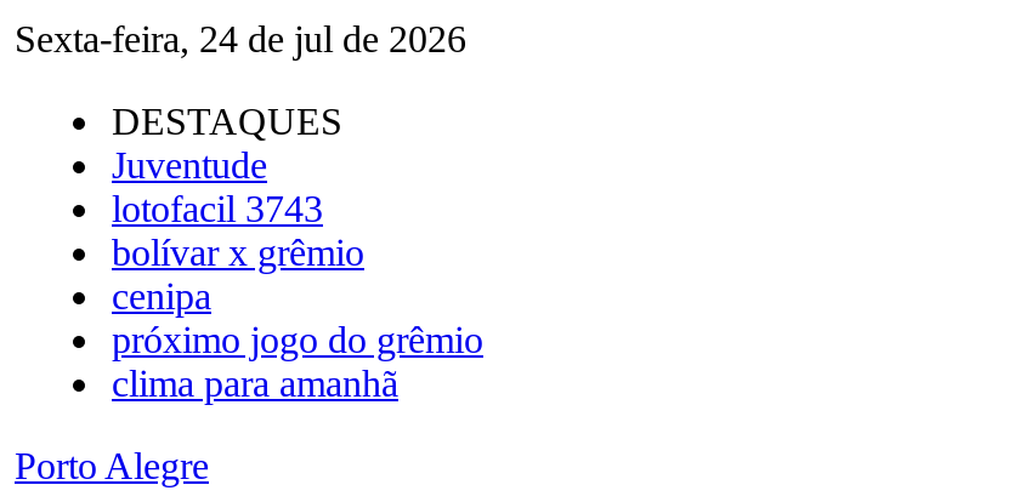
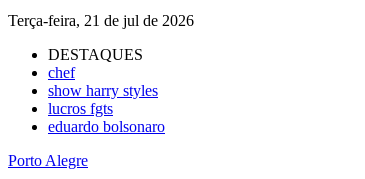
- Sexta-feira, 24 de jul de 2026
+ Terça-feira, 21 de jul de 2026

- Juventude
- lotofacil 3743
- bolívar x grêmio
- cenipa
- próximo jogo do grêmio
- clima para amanhã
+ chef
+ show harry styles
+ lucros fgts
+ eduardo bolsonaro
